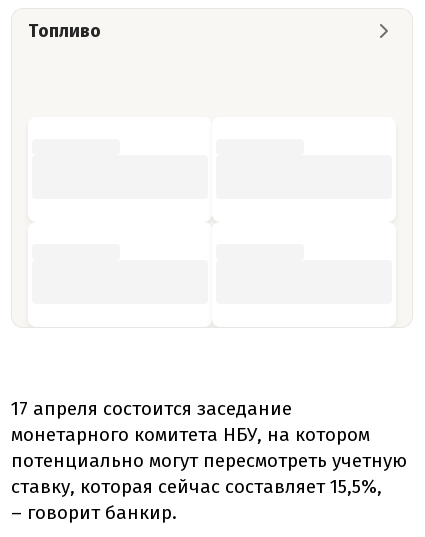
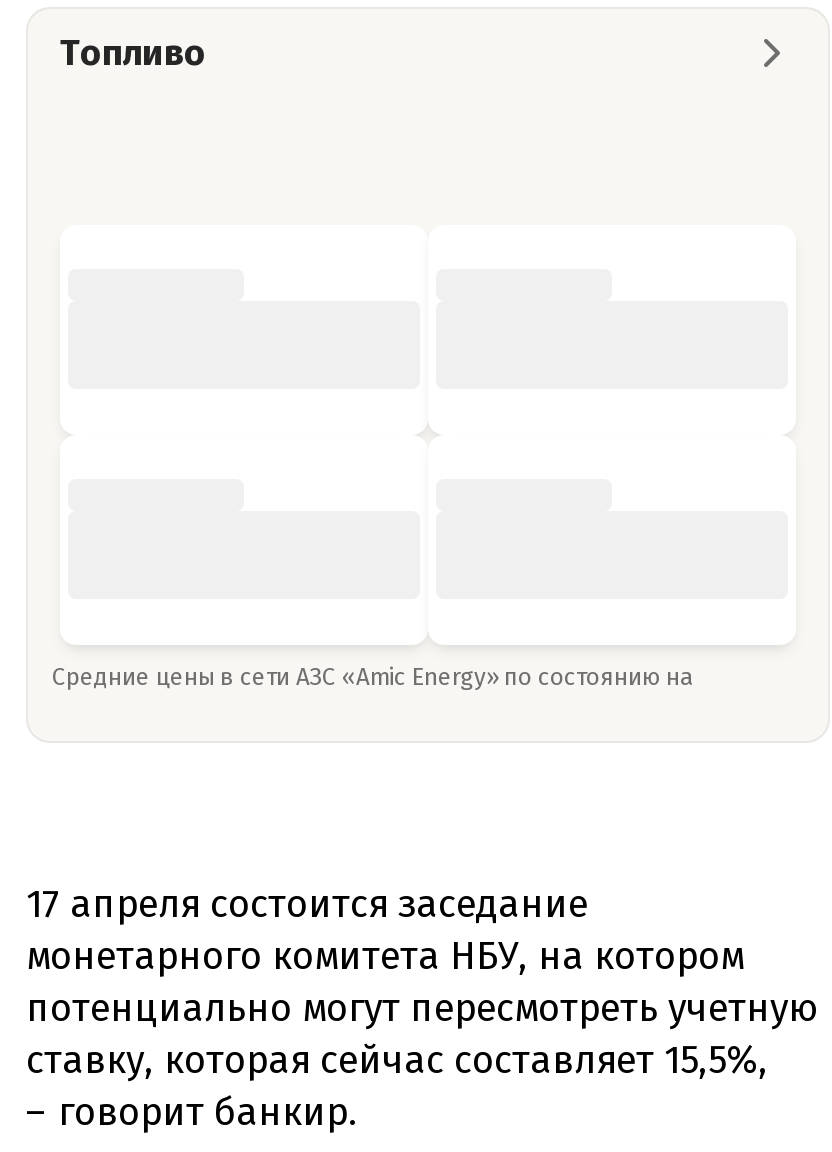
+ Средние цены в сети АЗС «Amic Energy» по состоянию на
